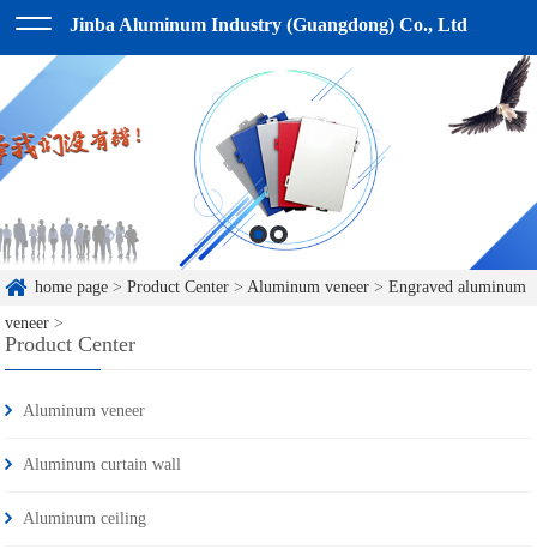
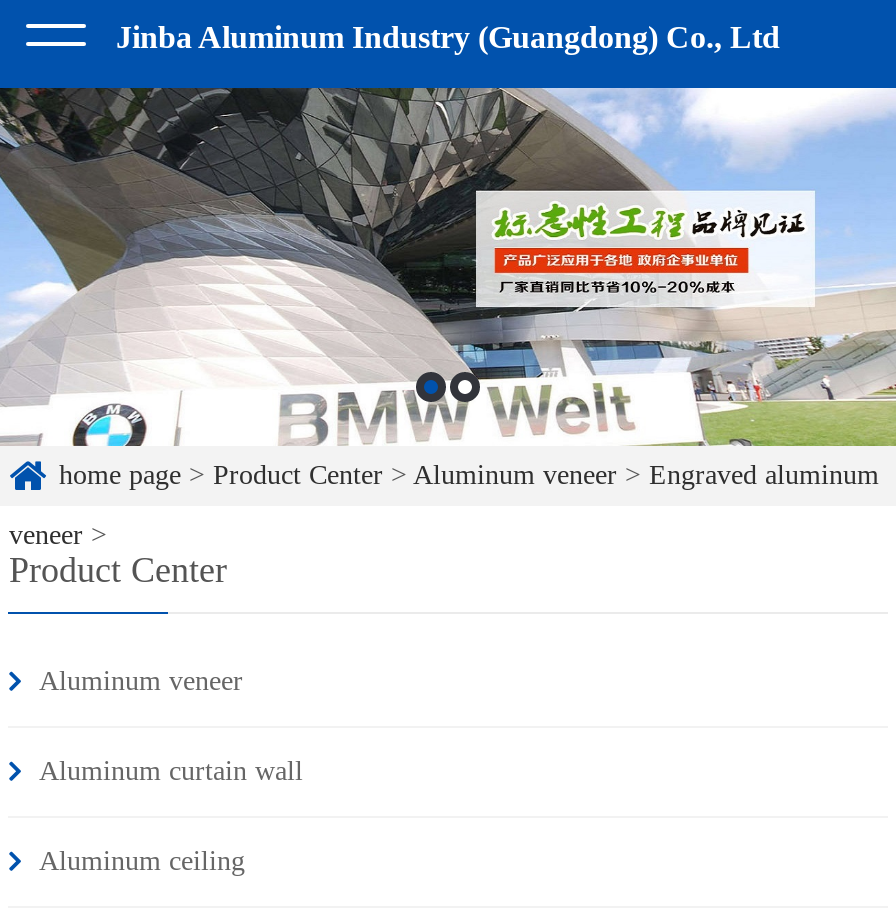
- [image]
+ [image]
